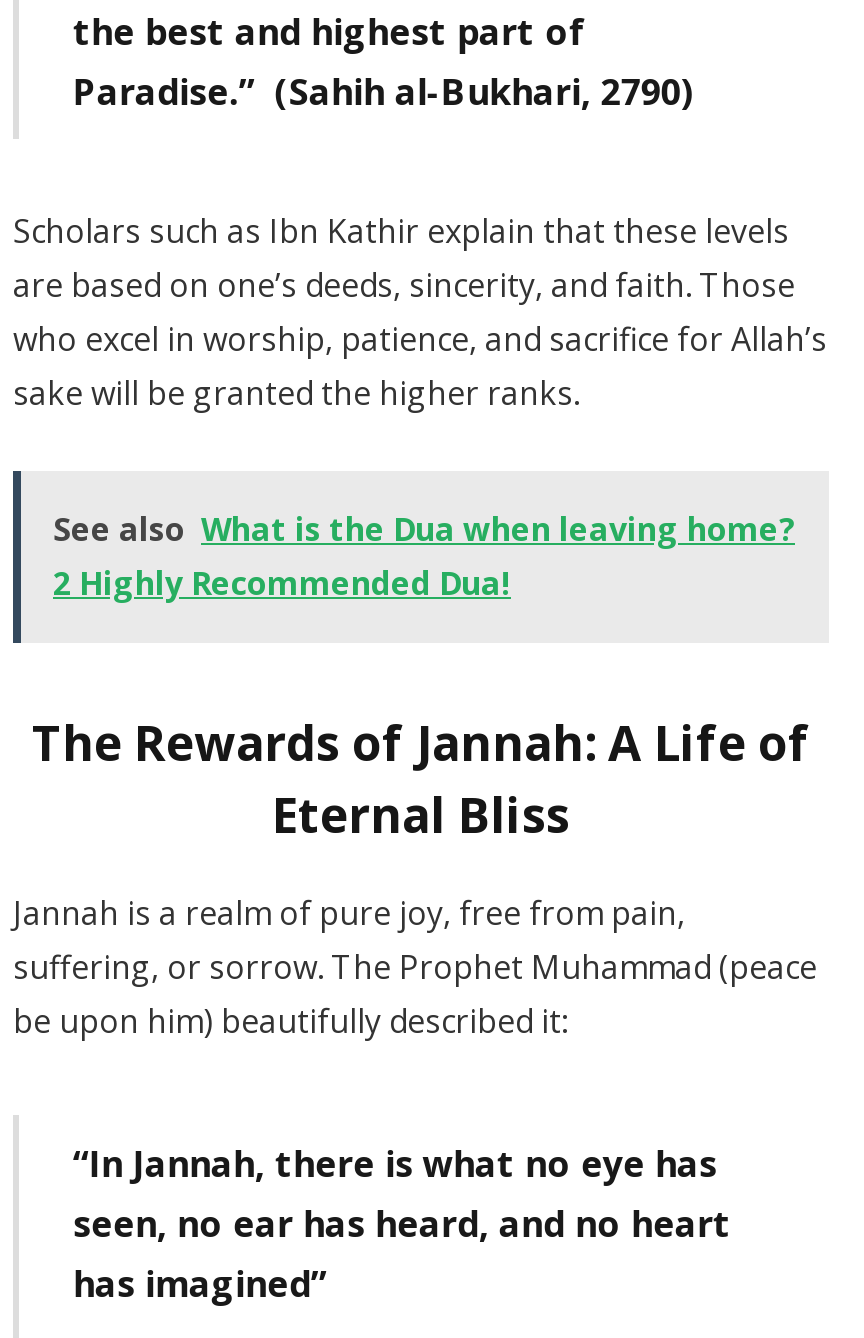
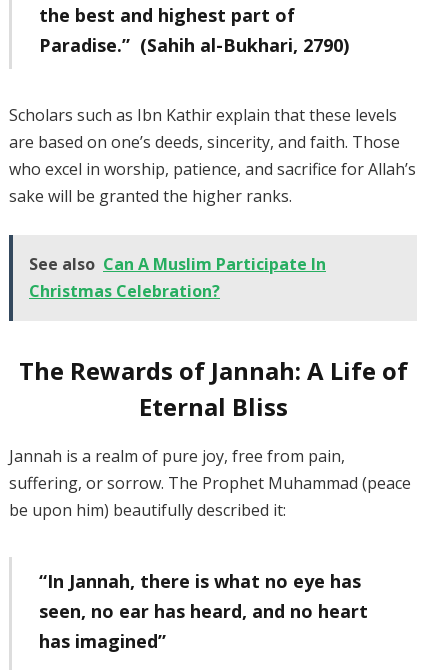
- See also What is the Dua when leaving home?
- 2 Highly Recommended Dua!
+ See also Can A Muslim Participate In
+ Christmas Celebration?
